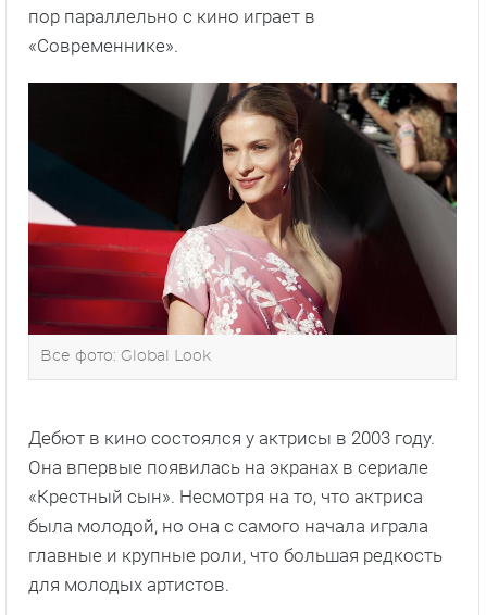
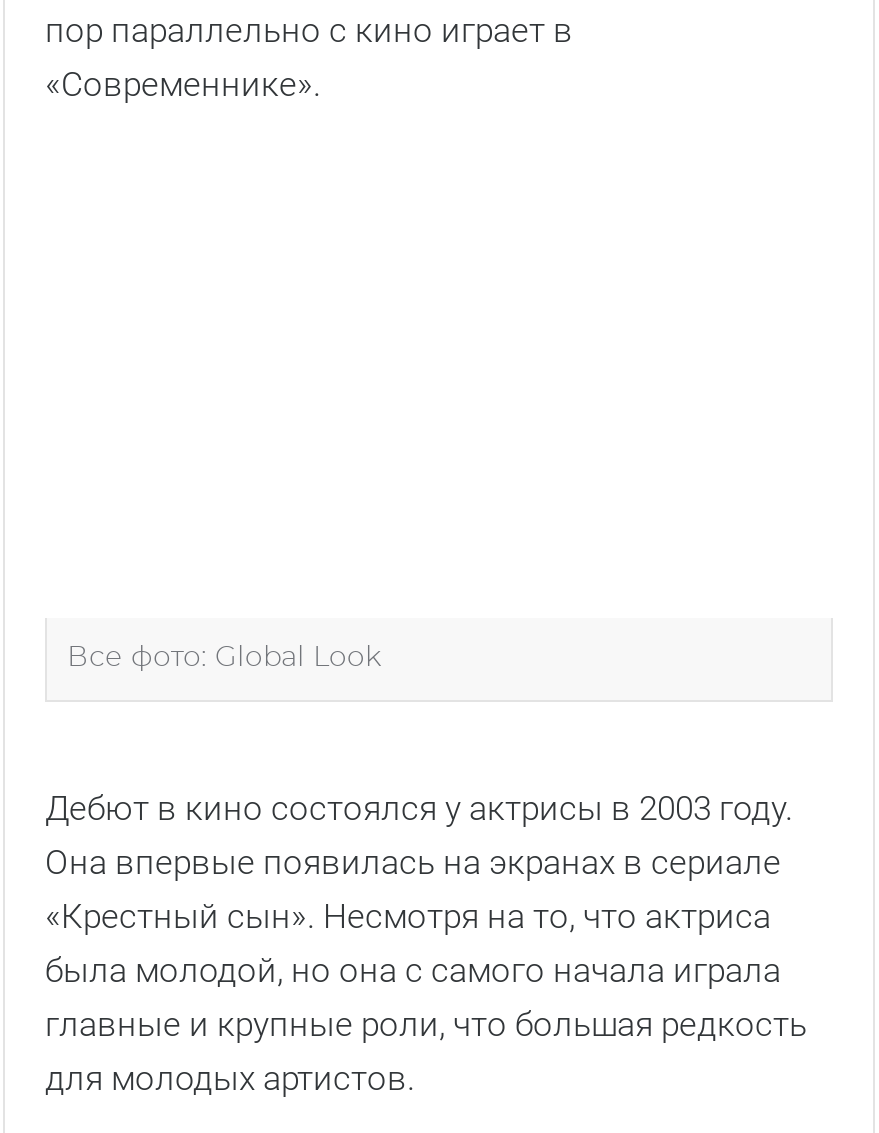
- [image]
